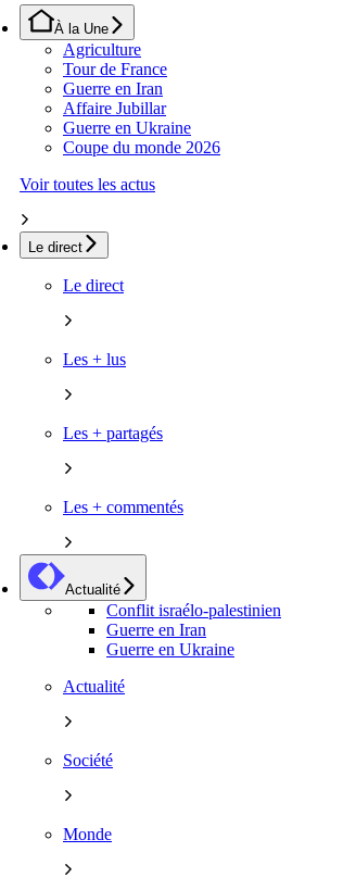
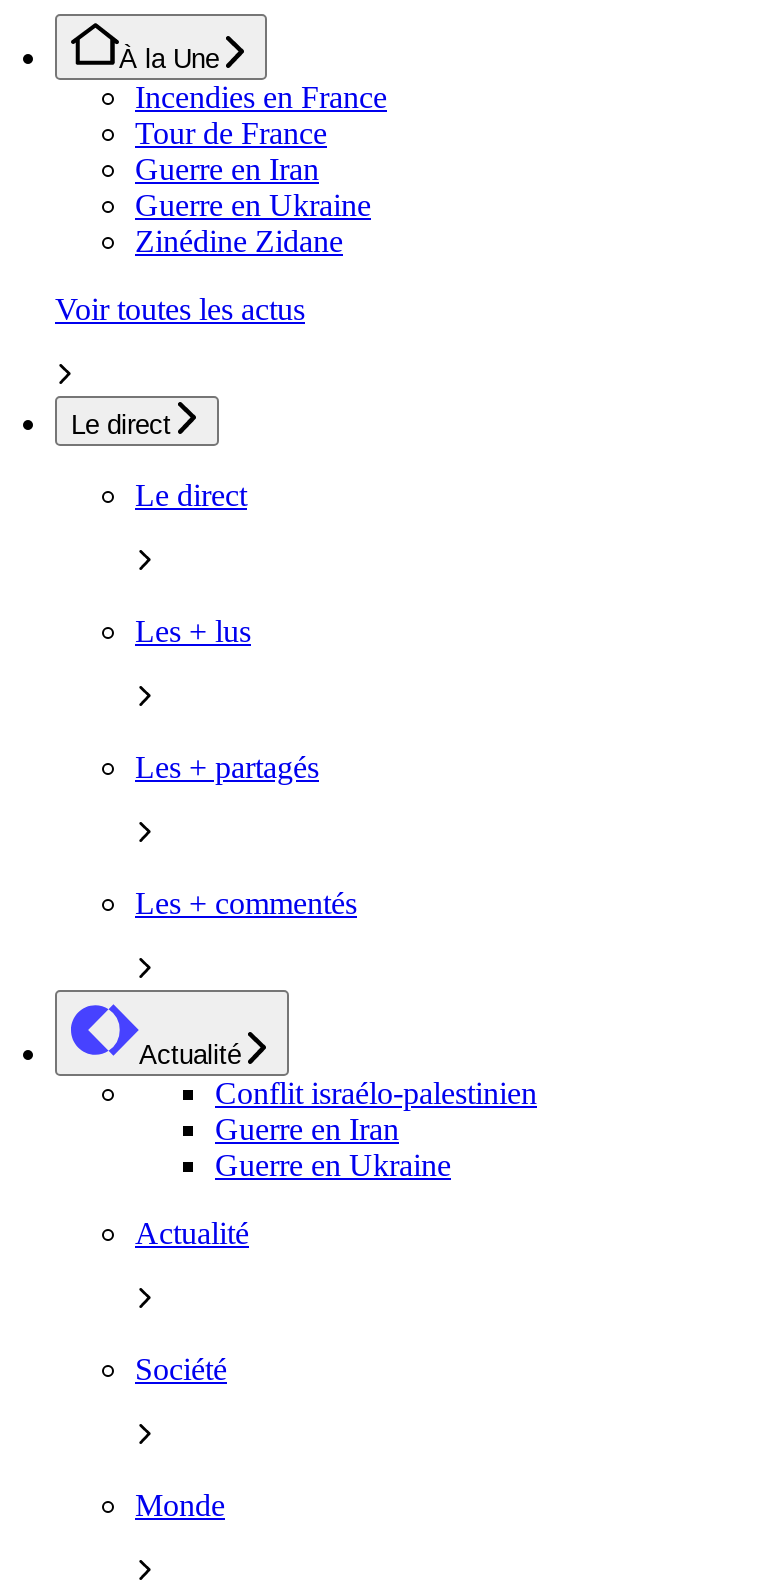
- Agriculture
+ Incendies en France

- Affaire Jubillar

- Coupe du monde 2026
+ Zinédine Zidane
